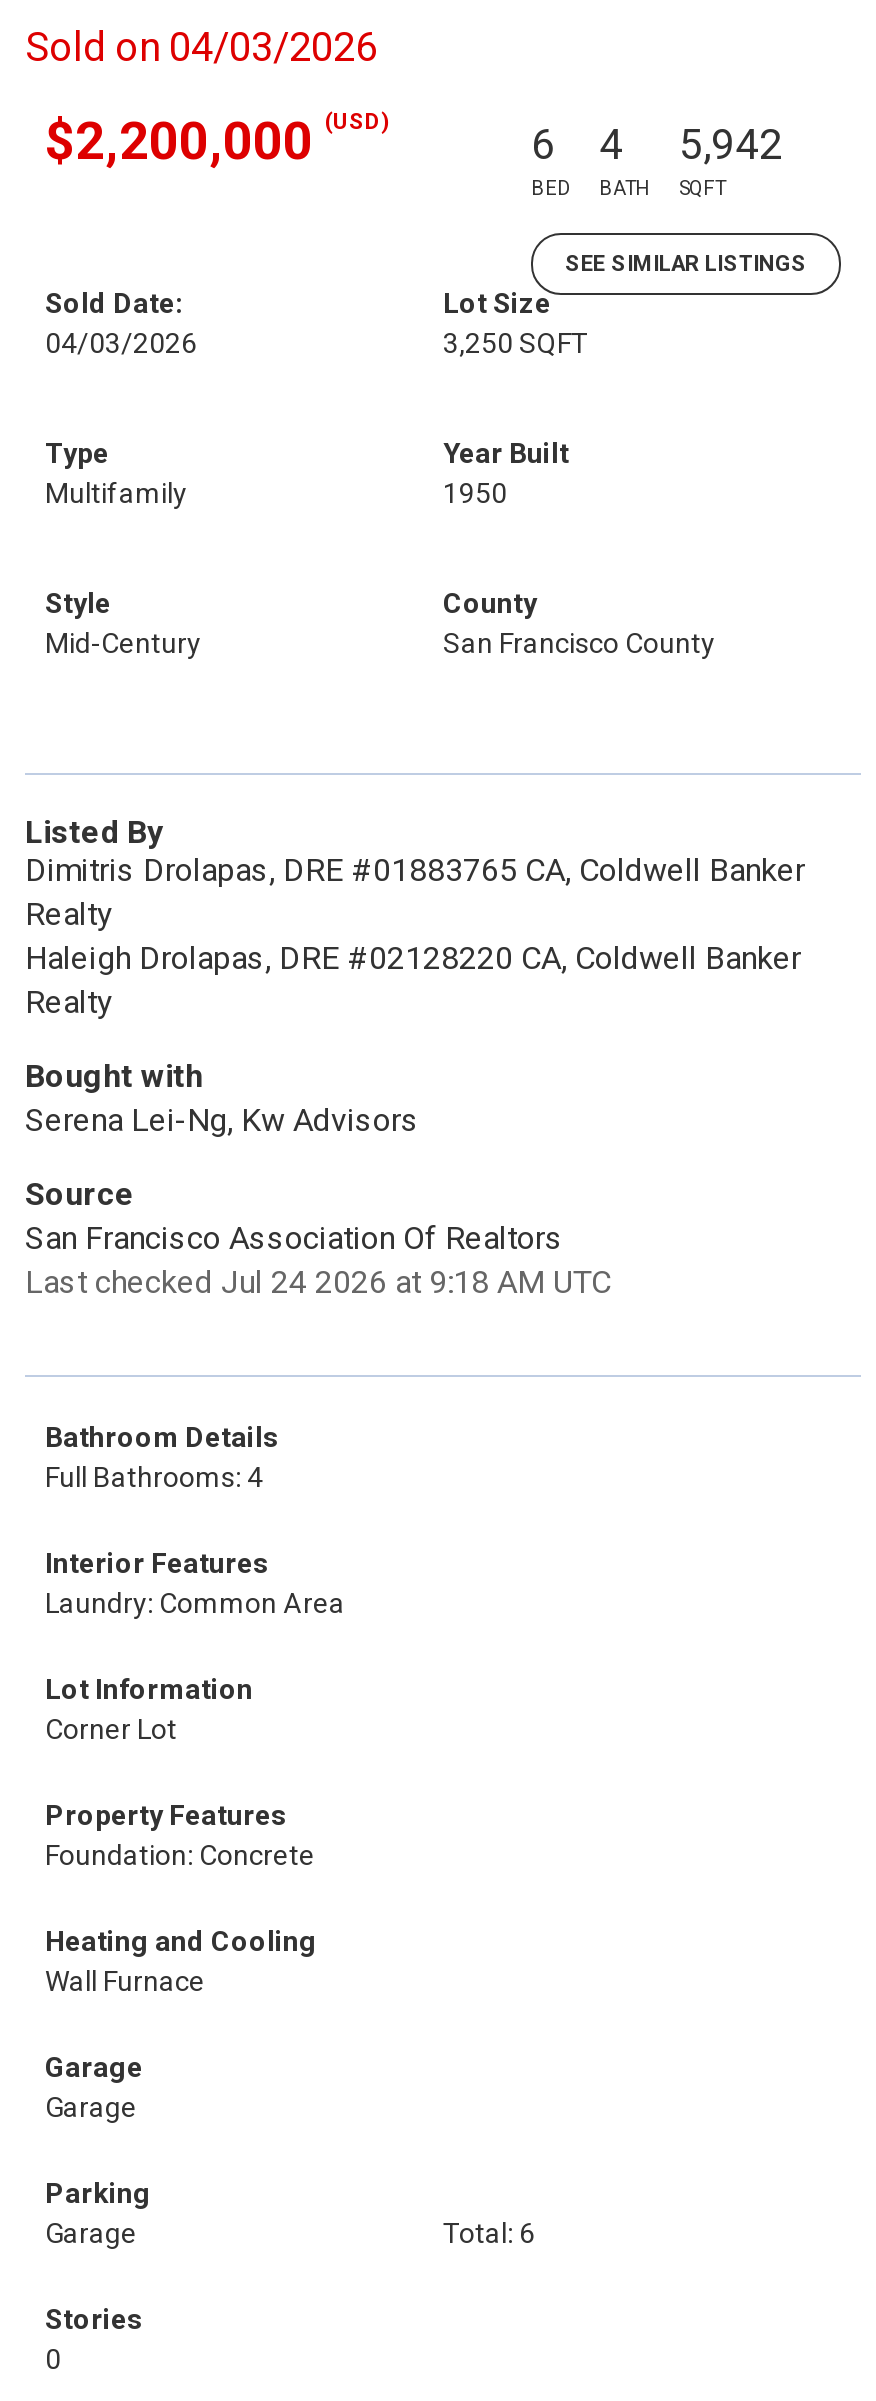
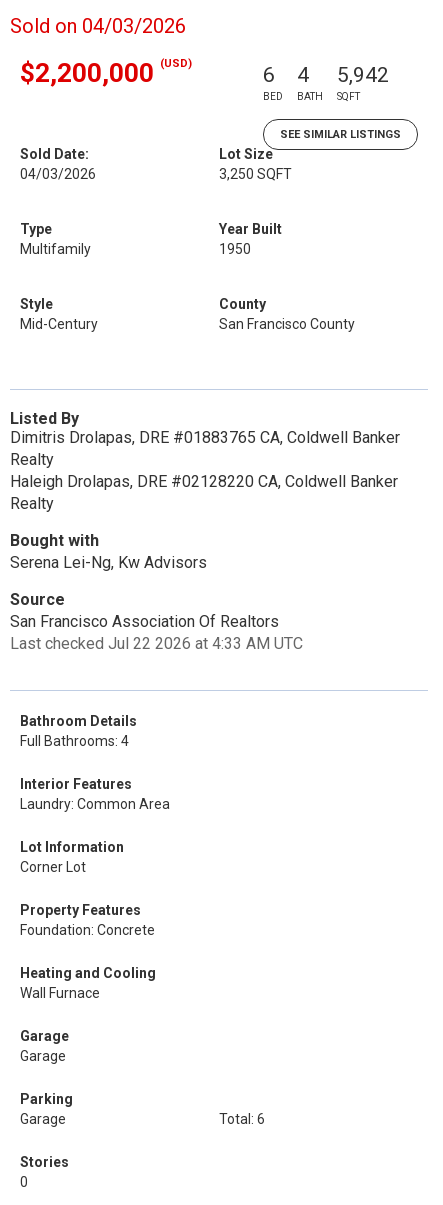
- Last checked Jul 24 2026 at 9:18 AM UTC
+ Last checked Jul 22 2026 at 4:33 AM UTC
